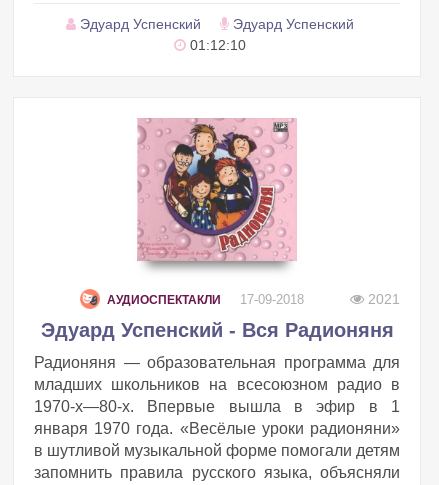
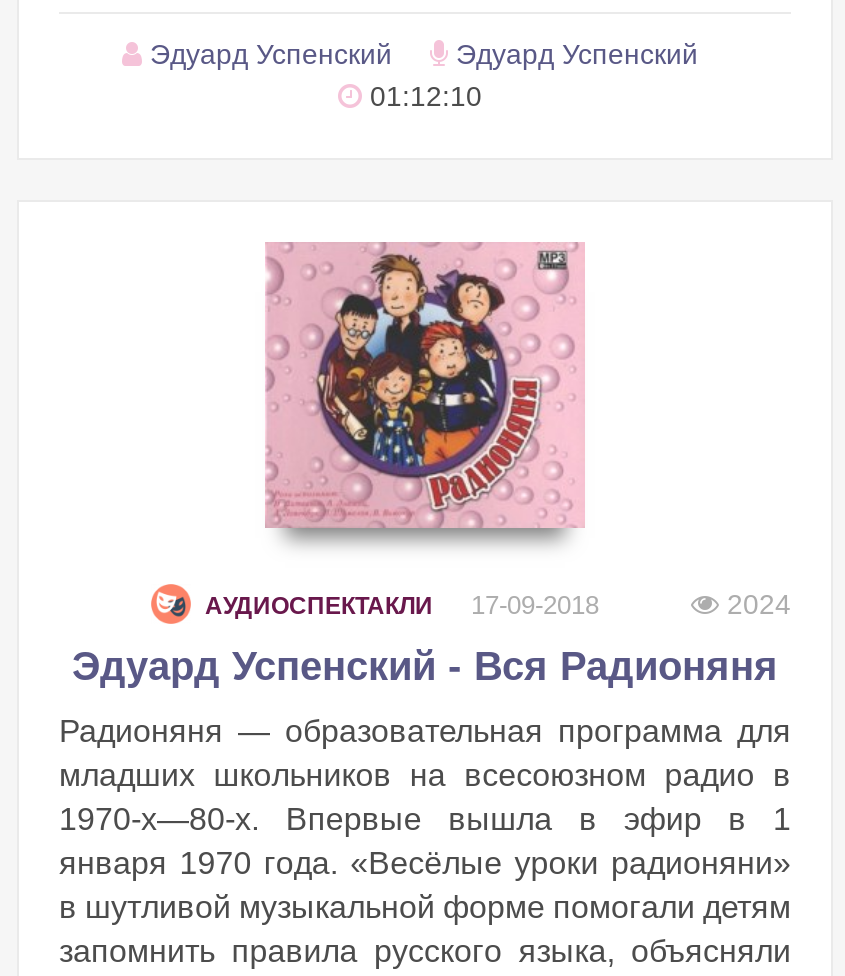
- 2021
+ 2024
